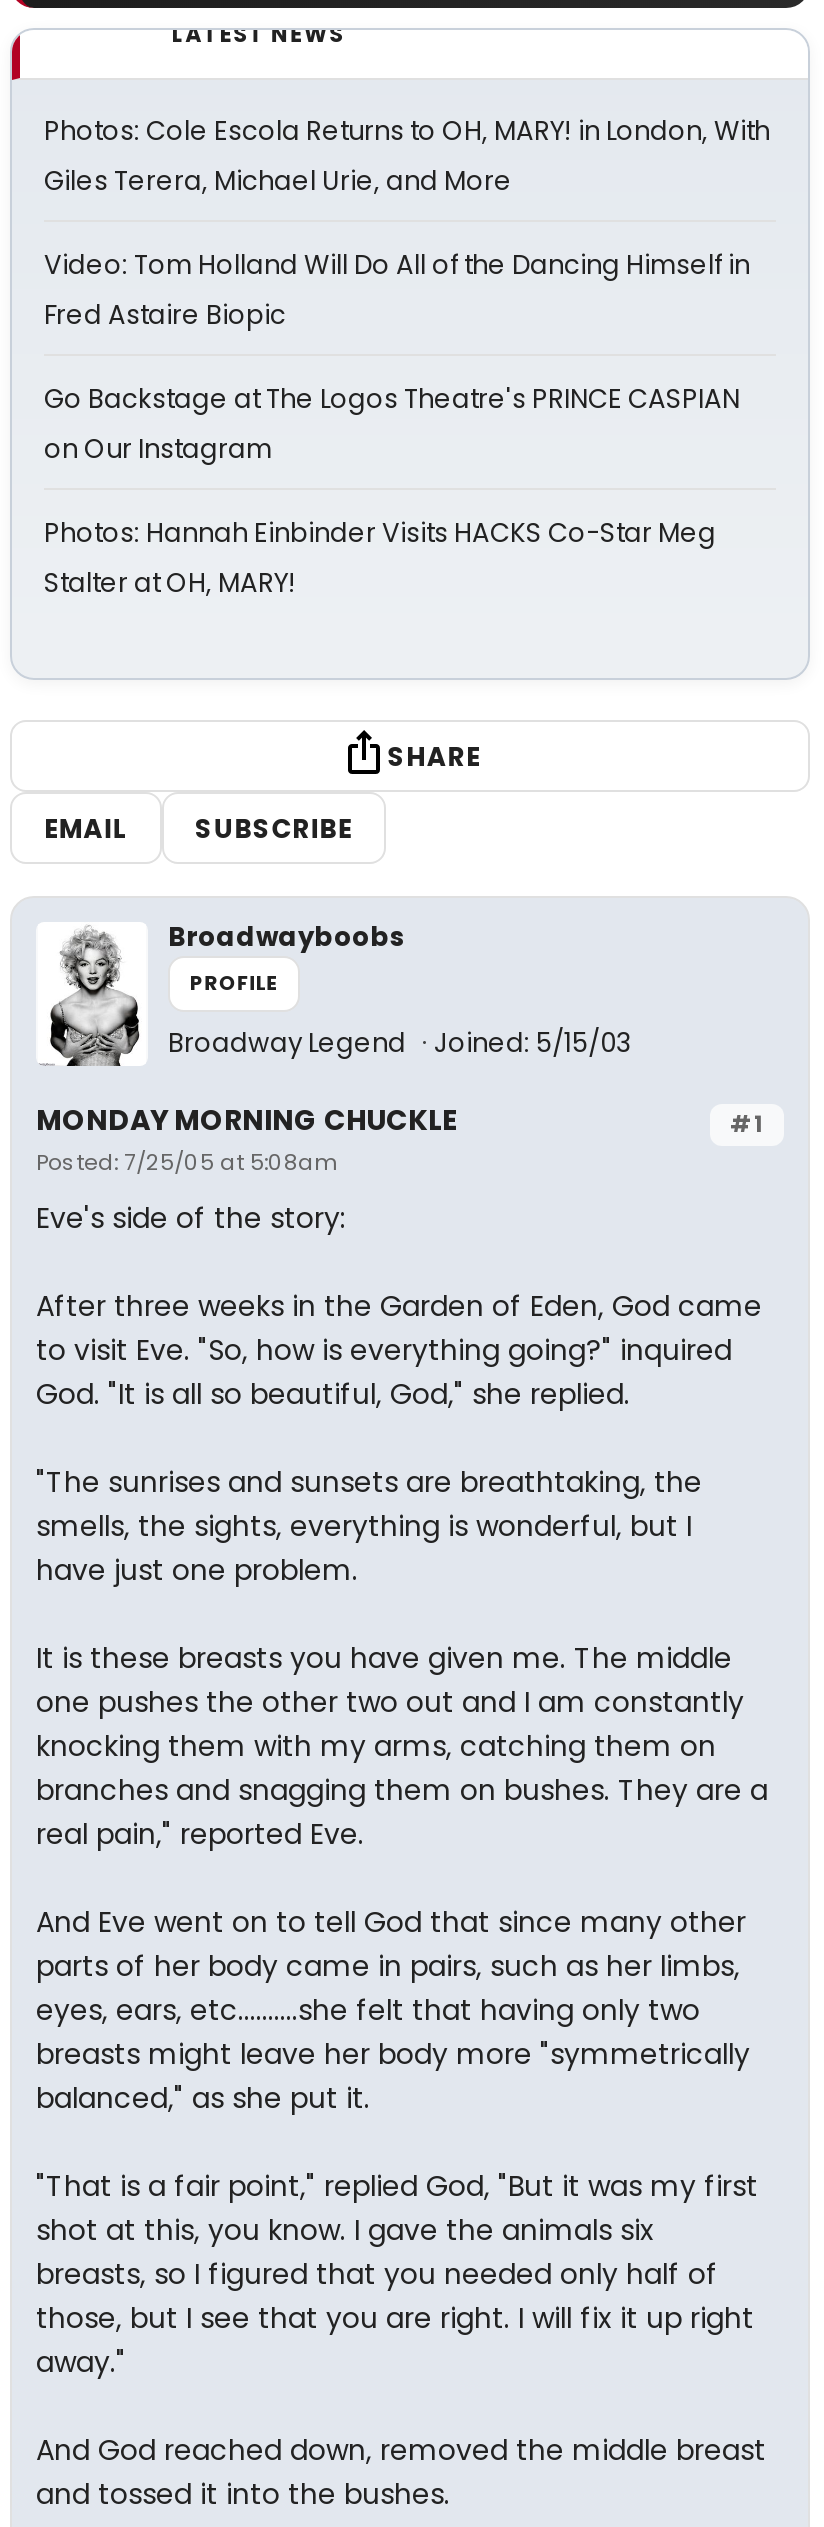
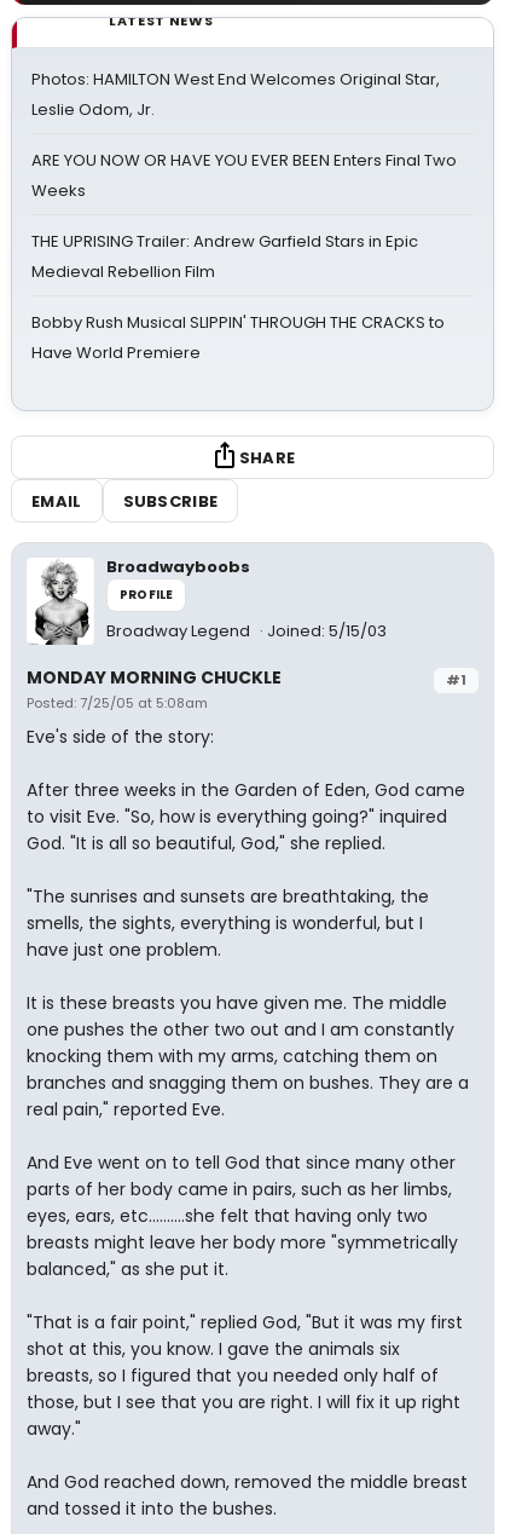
- Photos: Cole Escola Returns to OH, MARY! in London, With
- Giles Terera, Michael Urie, and More
+ Photos: HAMILTON West End Welcomes Original Star,
+ Leslie Odom, Jr.

- Video: Tom Holland Will Do All of the Dancing Himself in
- Fred Astaire Biopic
+ ARE YOU NOW OR HAVE YOU EVER BEEN Enters Final Two
+ Weeks

- Go Backstage at The Logos Theatre's PRINCE CASPIAN
- on Our Instagram
+ THE UPRISING Trailer: Andrew Garfield Stars in Epic
+ Medieval Rebellion Film

- Photos: Hannah Einbinder Visits HACKS Co-Star Meg
- Stalter at OH, MARY!
+ Bobby Rush Musical SLIPPIN' THROUGH THE CRACKS to
+ Have World Premiere
